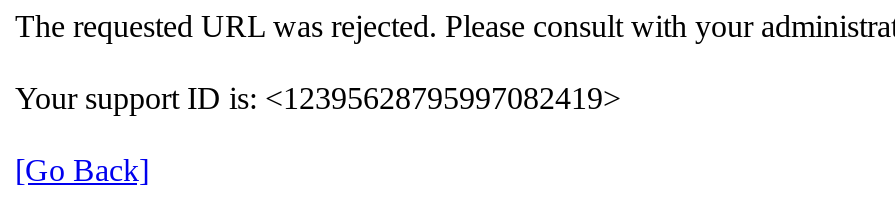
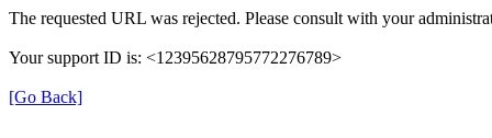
- Your support ID is: <12395628795997082419>
+ Your support ID is: <12395628795772276789>
